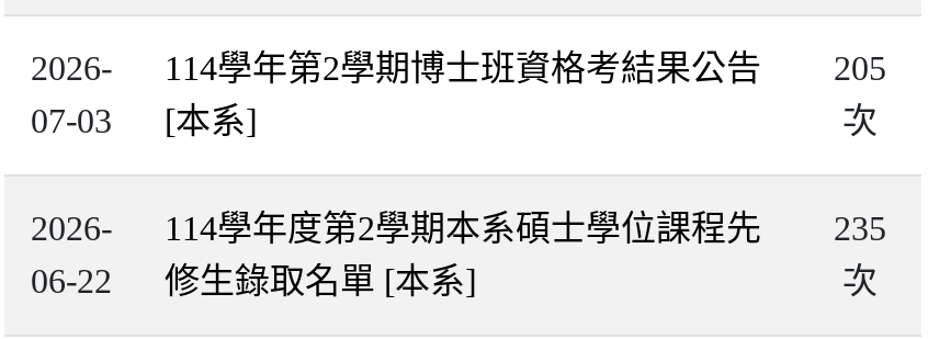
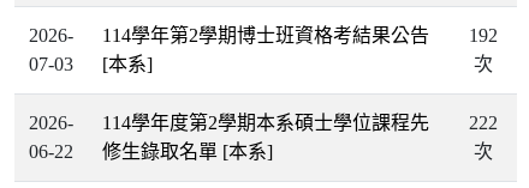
- 2026- 114學年第2學期博士班資格考結果公告 205
+ 2026- 114學年第2學期博士班資格考結果公告 192

- 2026- 114學年度第2學期本系碩士學位課程先 235
+ 2026- 114學年度第2學期本系碩士學位課程先 222
